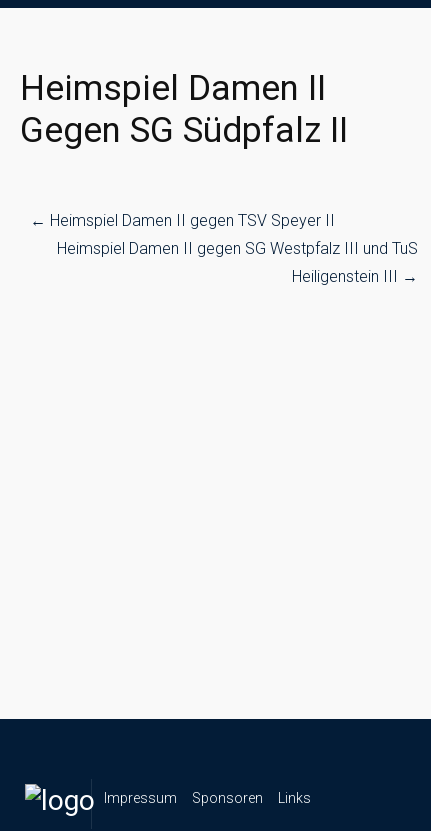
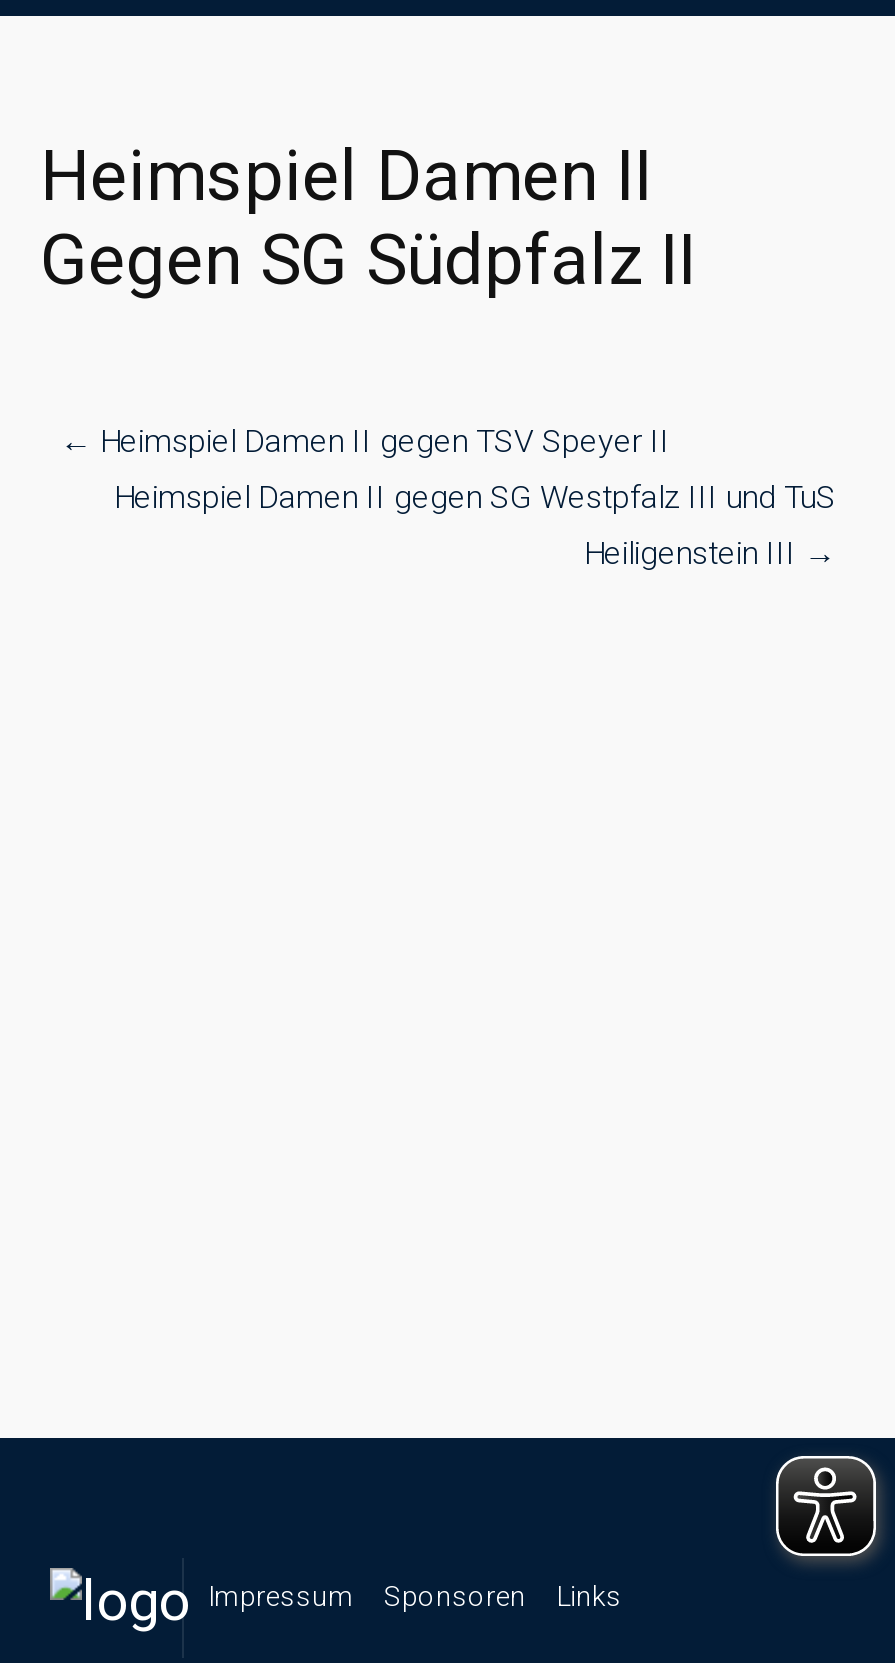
+ [image]
